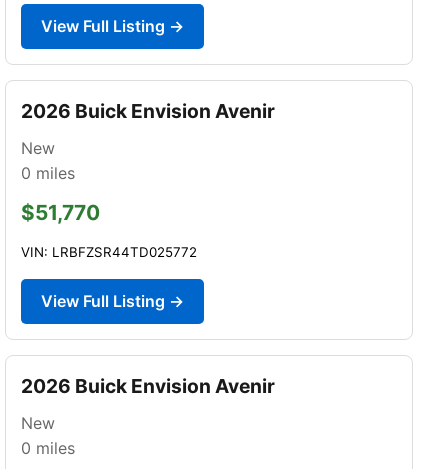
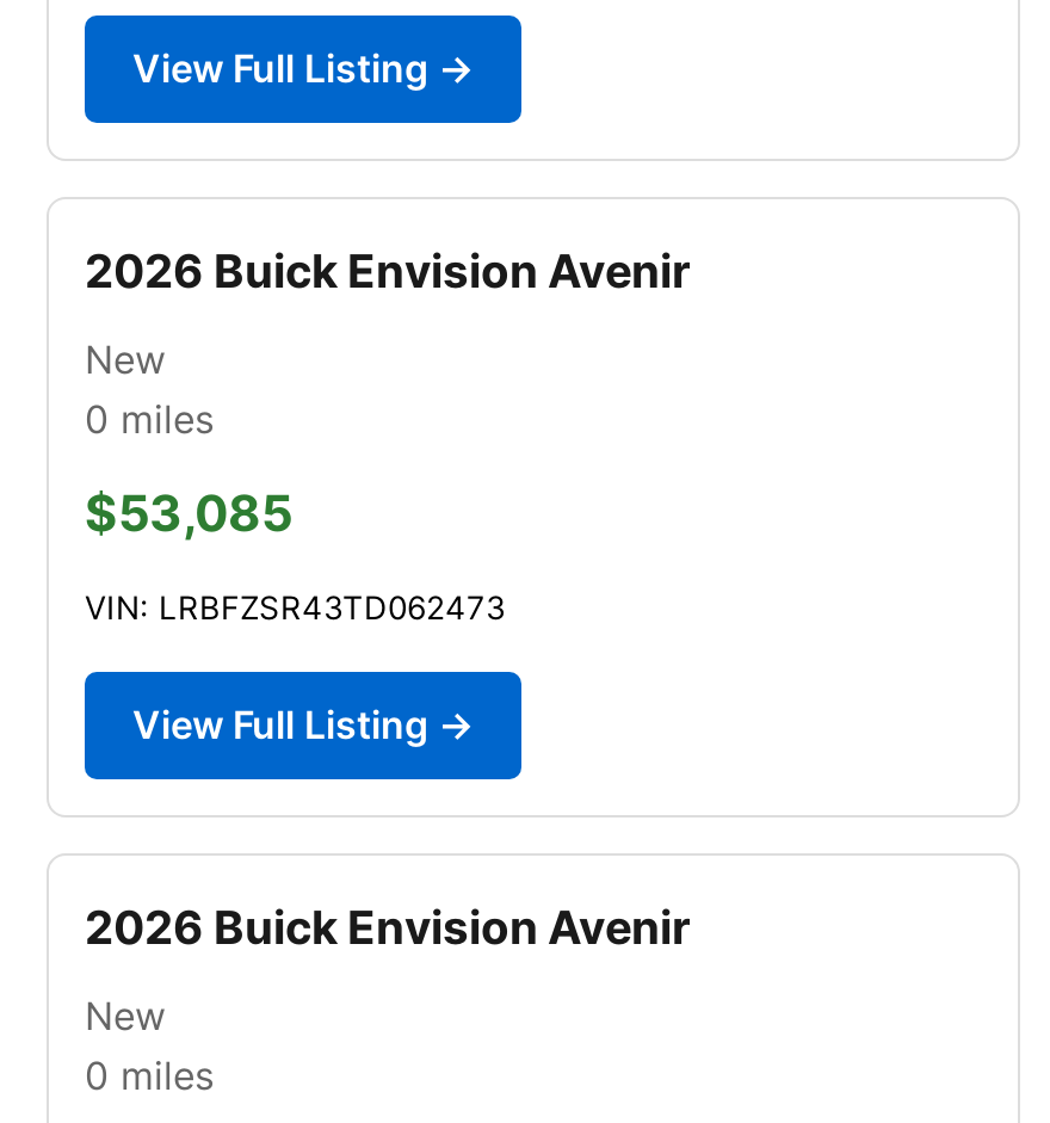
- $51,770
+ $53,085

- VIN: LRBFZSR44TD025772
+ VIN: LRBFZSR43TD062473
